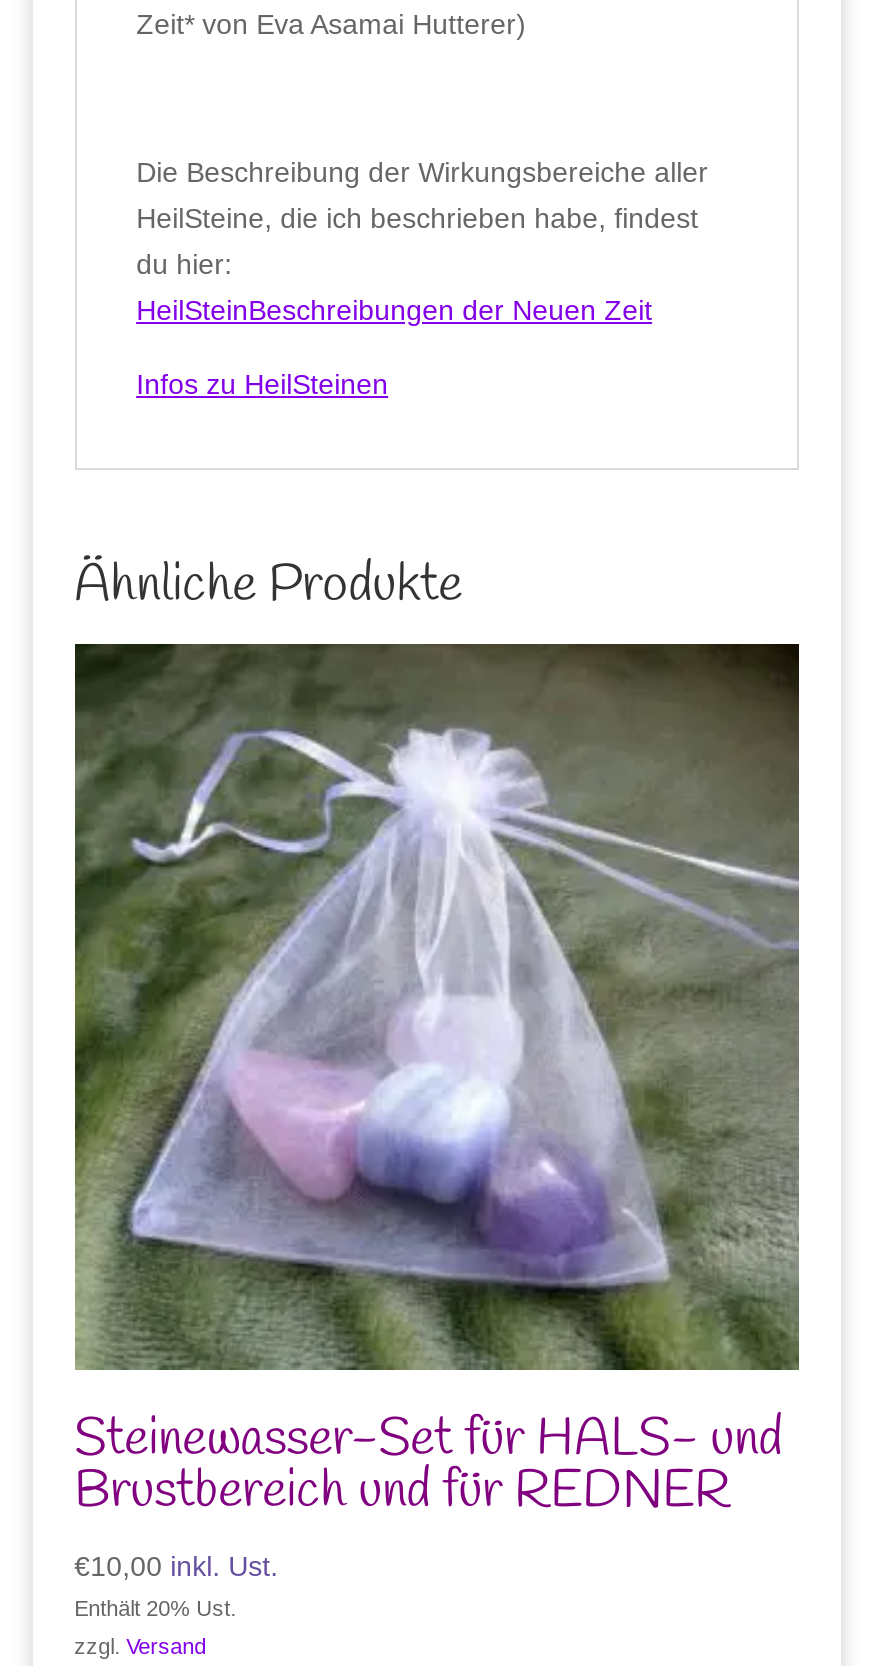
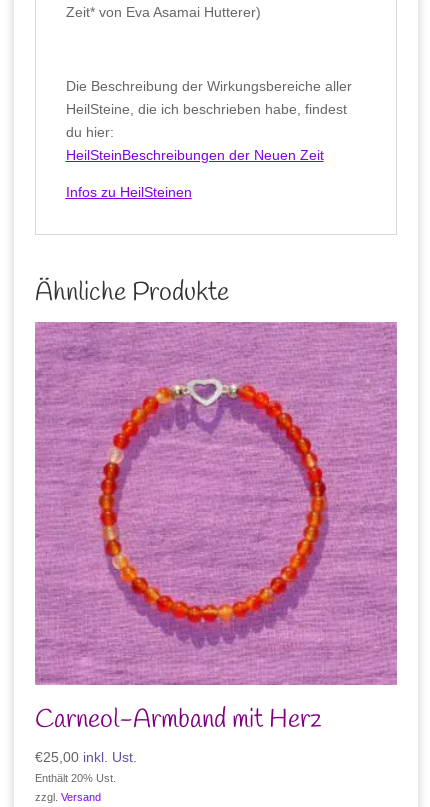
- [image]
- Steinewasser-Set für HALS- und
- Brustbereich und für REDNER
- €10,00 inkl. Ust.
+ [image]
+ Carneol-Armband mit Herz
+ €25,00 inkl. Ust.
